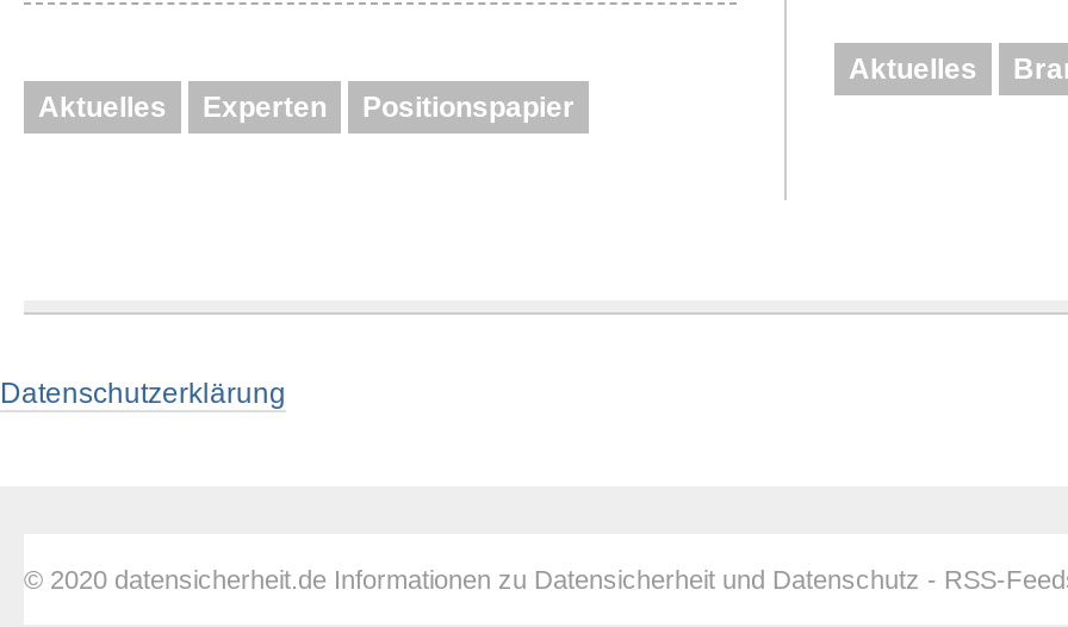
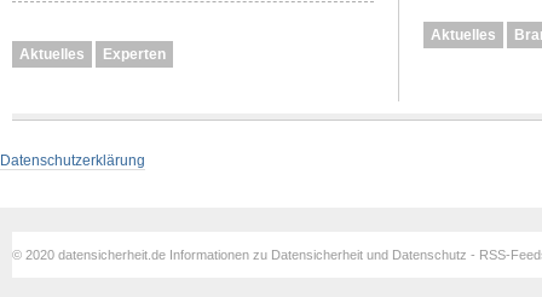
- Positionspapier
